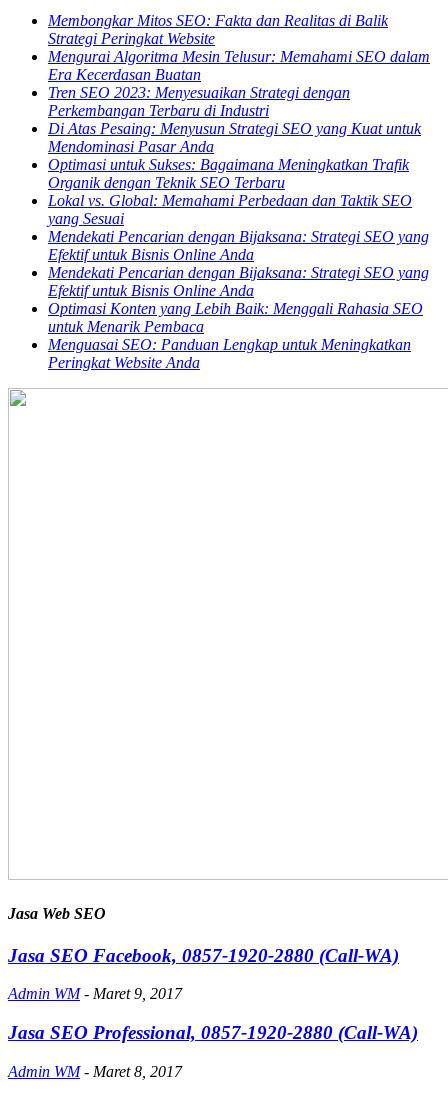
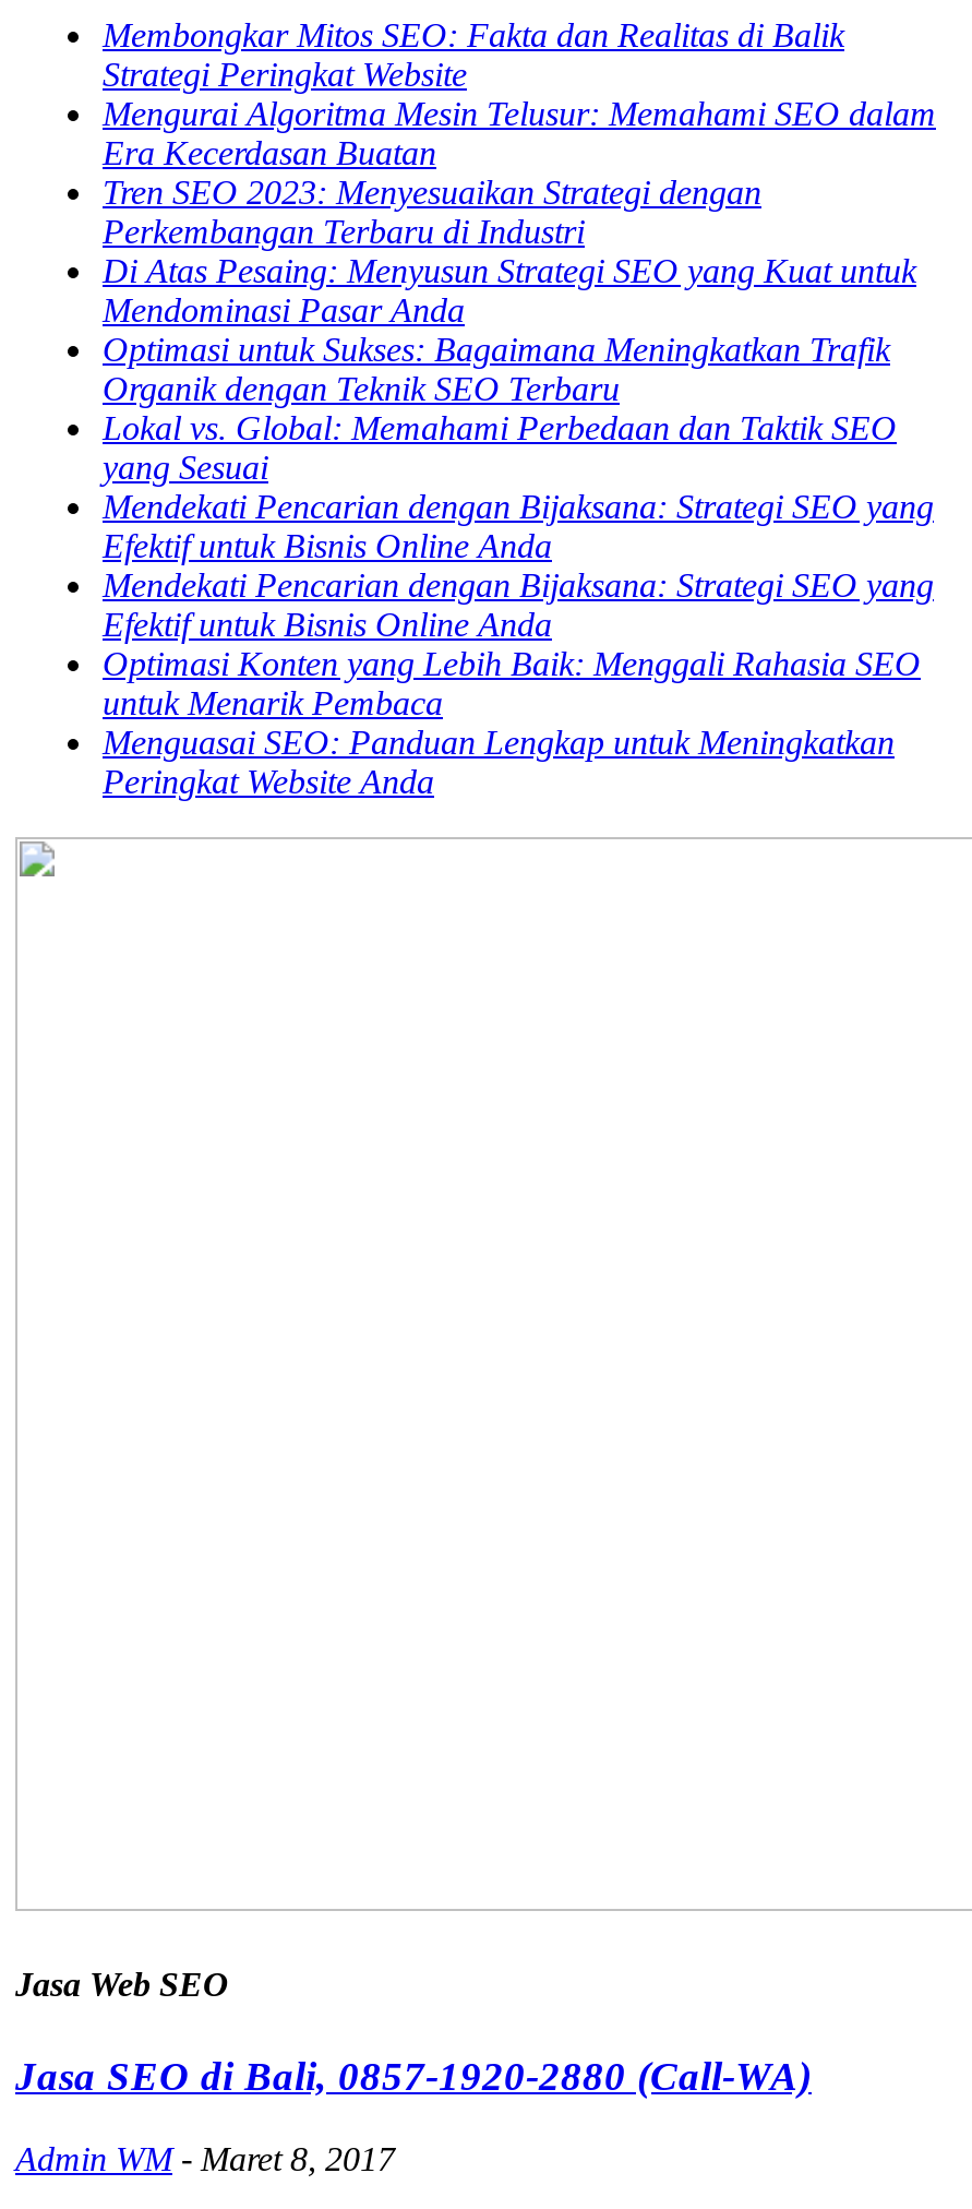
- Jasa SEO Facebook, 0857-1920-2880 (Call-WA)
- Admin WM - Maret 9, 2017
- Jasa SEO Professional, 0857-1920-2880 (Call-WA)
+ Jasa SEO di Bali, 0857-1920-2880 (Call-WA)
